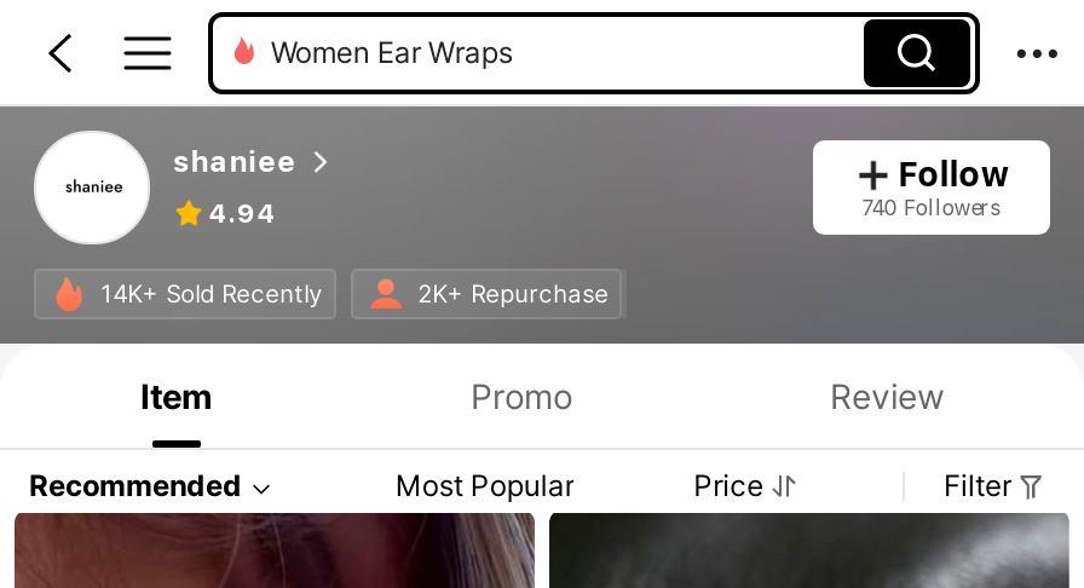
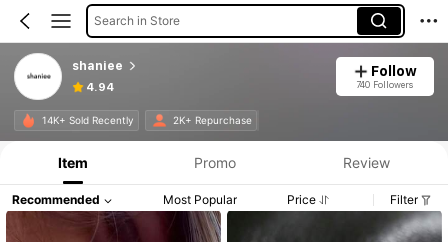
- Women Ear Wraps
+ Search in Store
